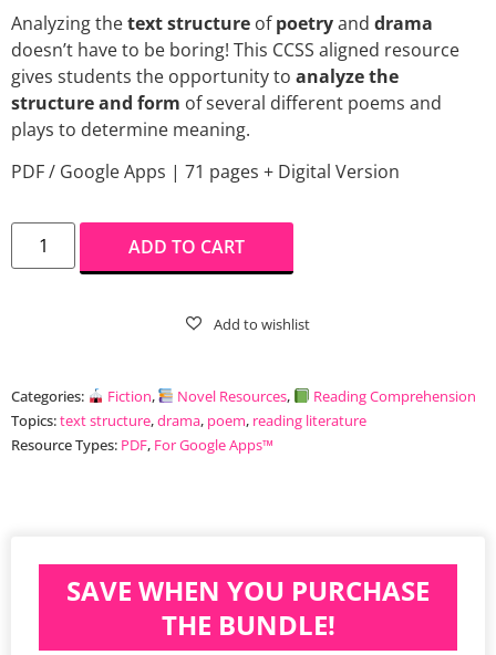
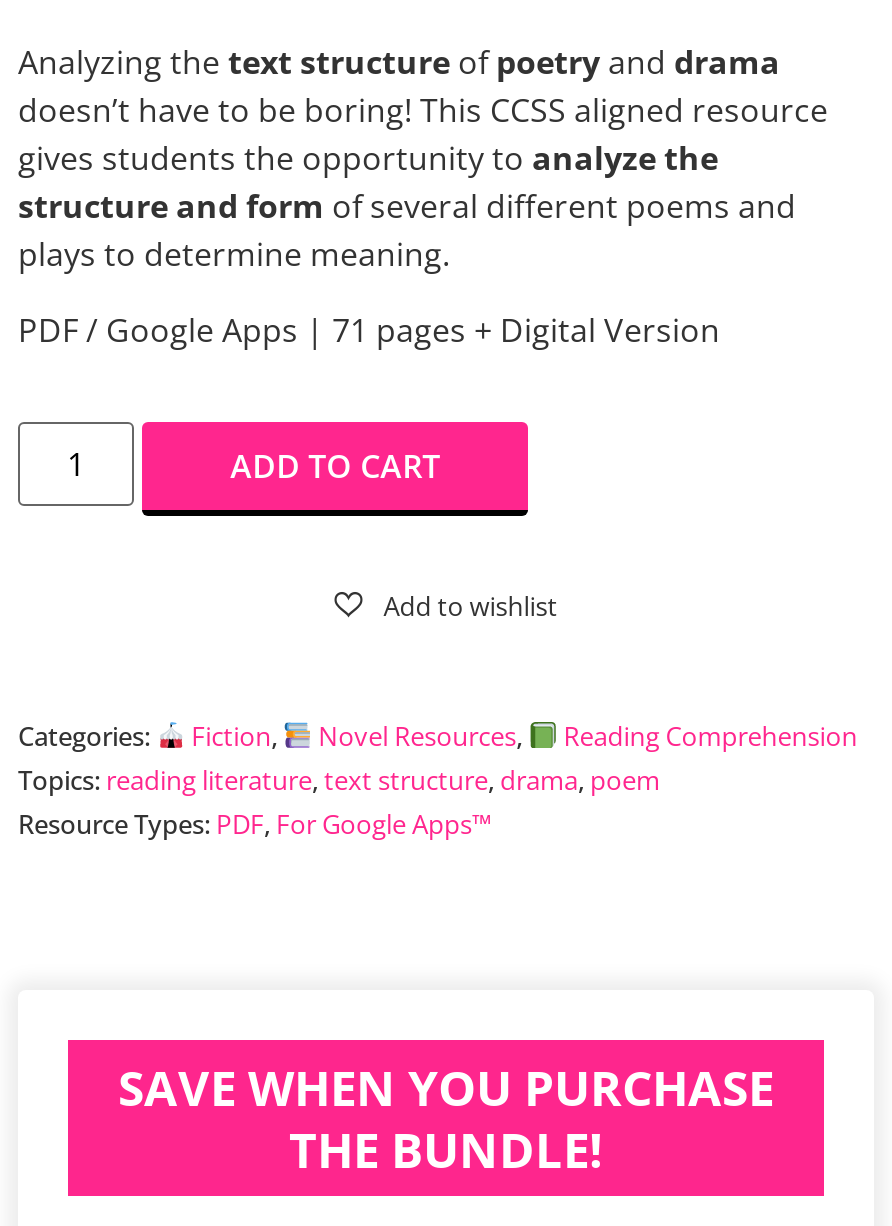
- Topics: text structure, drama, poem, reading literature
+ Topics: reading literature, text structure, drama, poem
